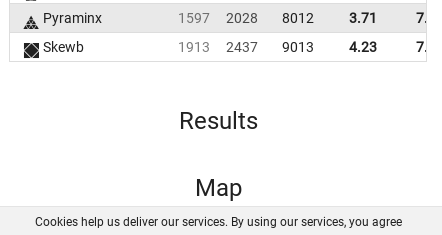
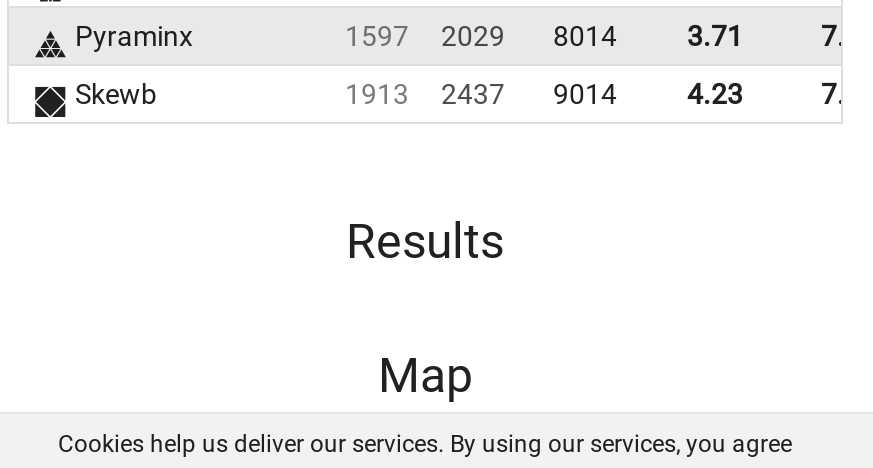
- 2028
+ 2029

- 8012
+ 8014

- 1913 2437 9013
+ 1913 2437 9014
